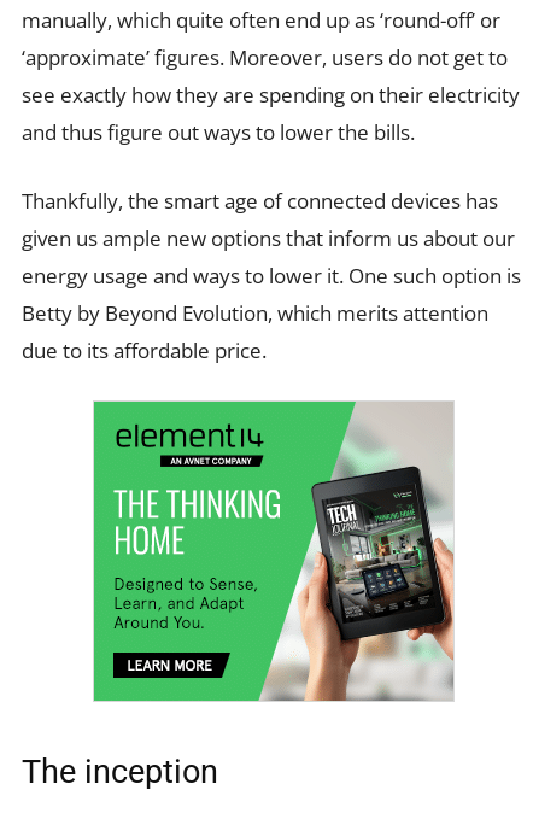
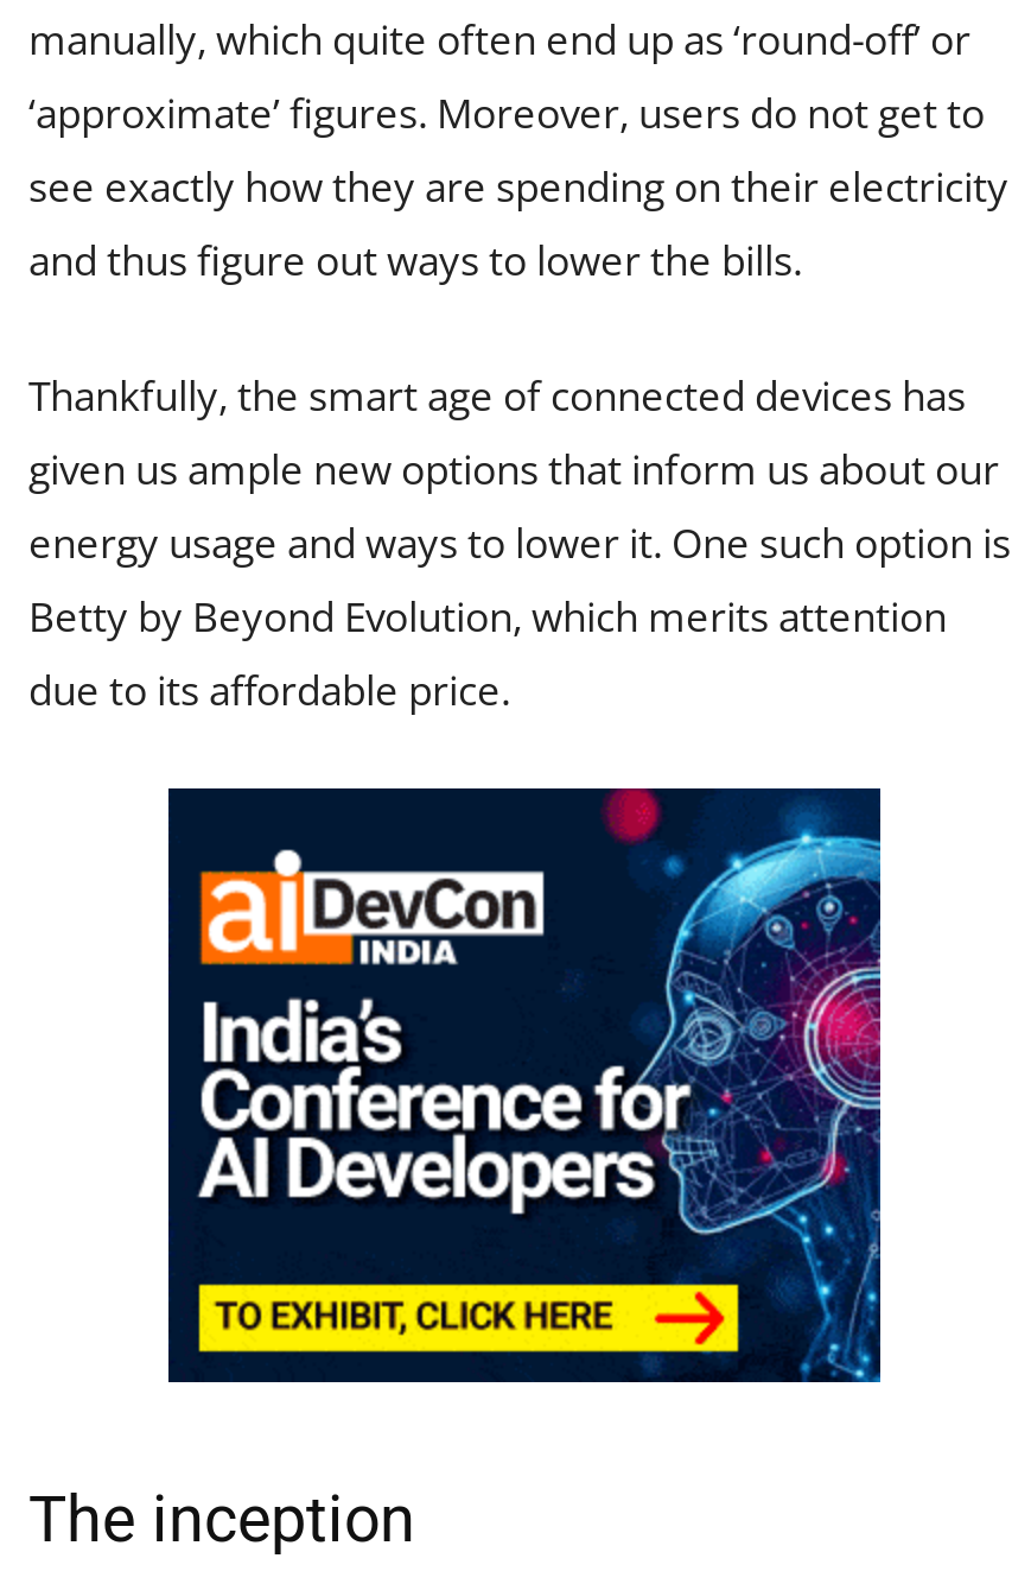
- [image]
+ [image]
